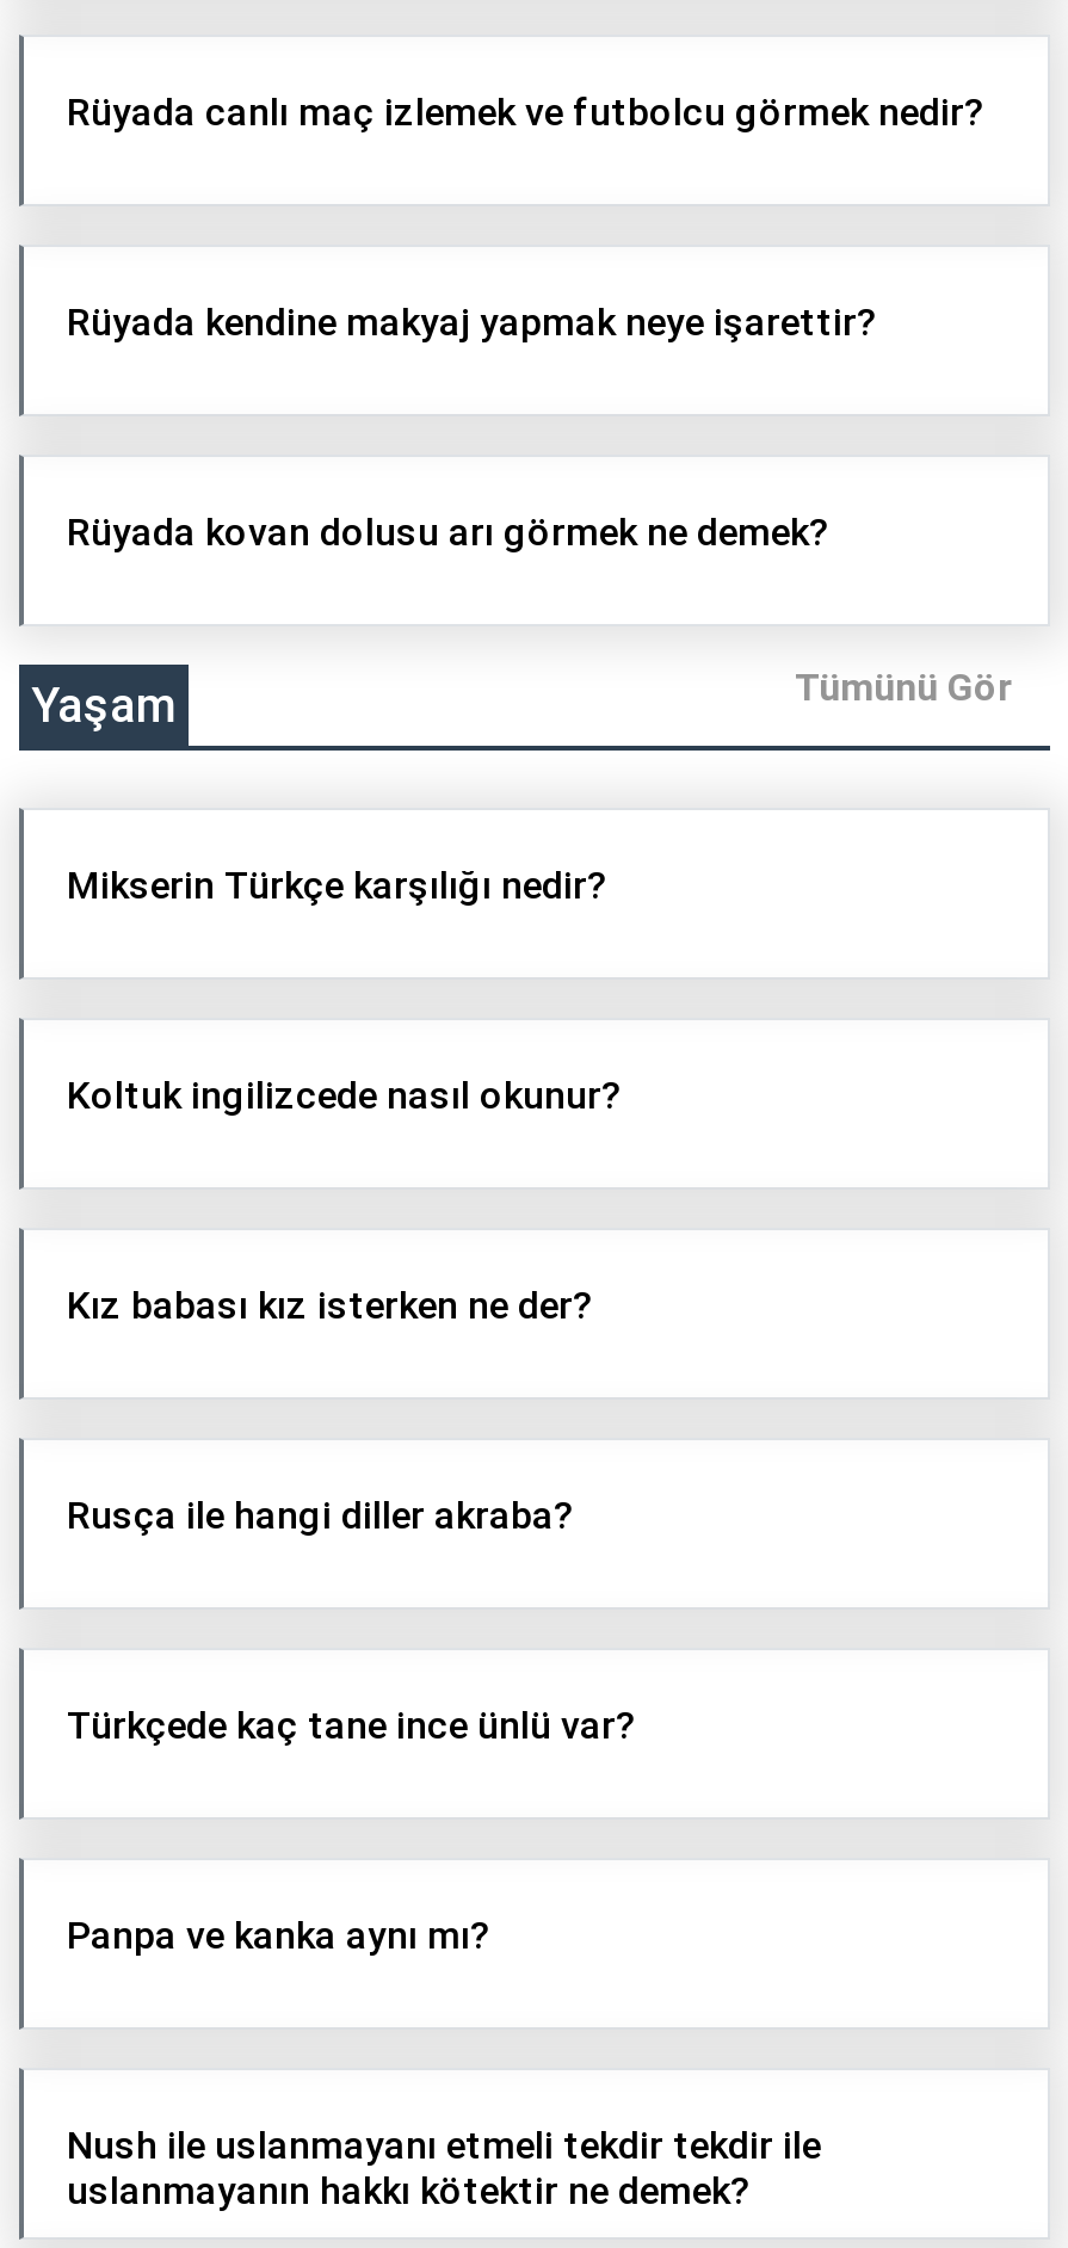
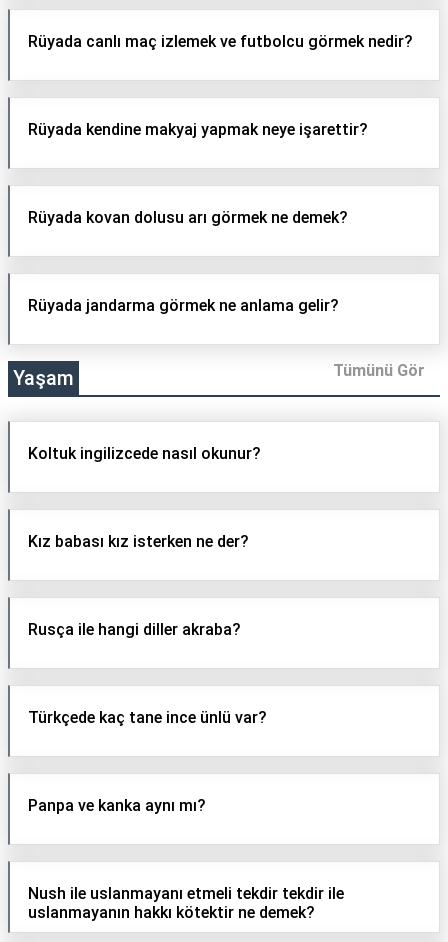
+ Rüyada jandarma görmek ne anlama gelir?

moved down: Yaşam | Tümünü Gör

- Mikserin Türkçe karşılığı nedir?
